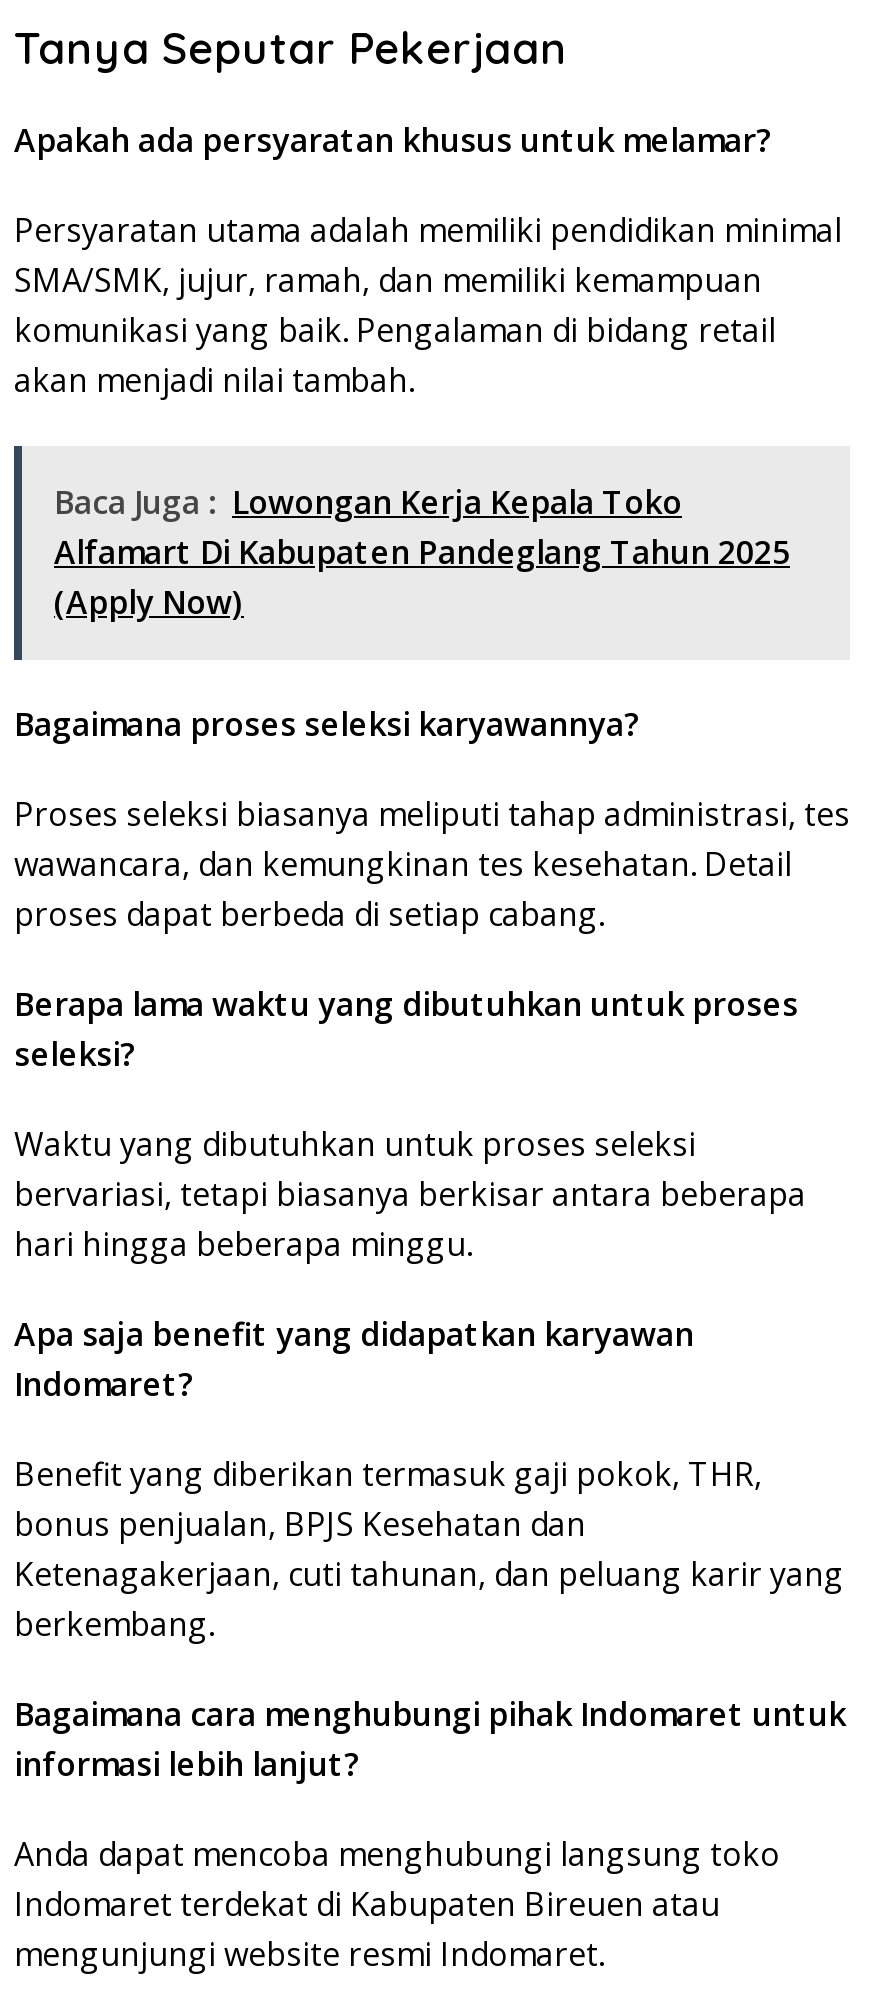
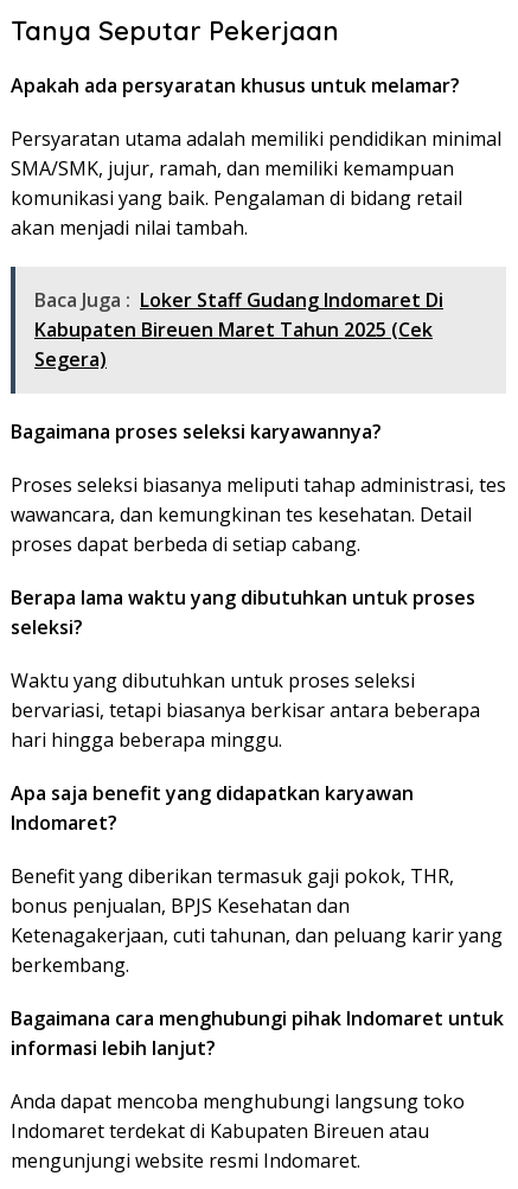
- Baca Juga : Lowongan Kerja Kepala Toko
- Alfamart Di Kabupaten Pandeglang Tahun 2025
- (Apply Now)
+ Baca Juga : Loker Staff Gudang Indomaret Di
+ Kabupaten Bireuen Maret Tahun 2025 (Cek
+ Segera)
